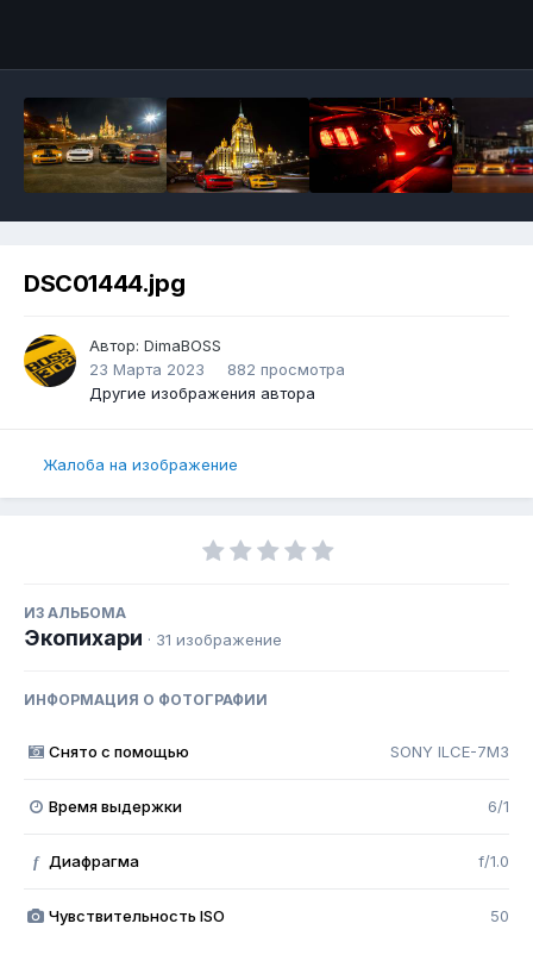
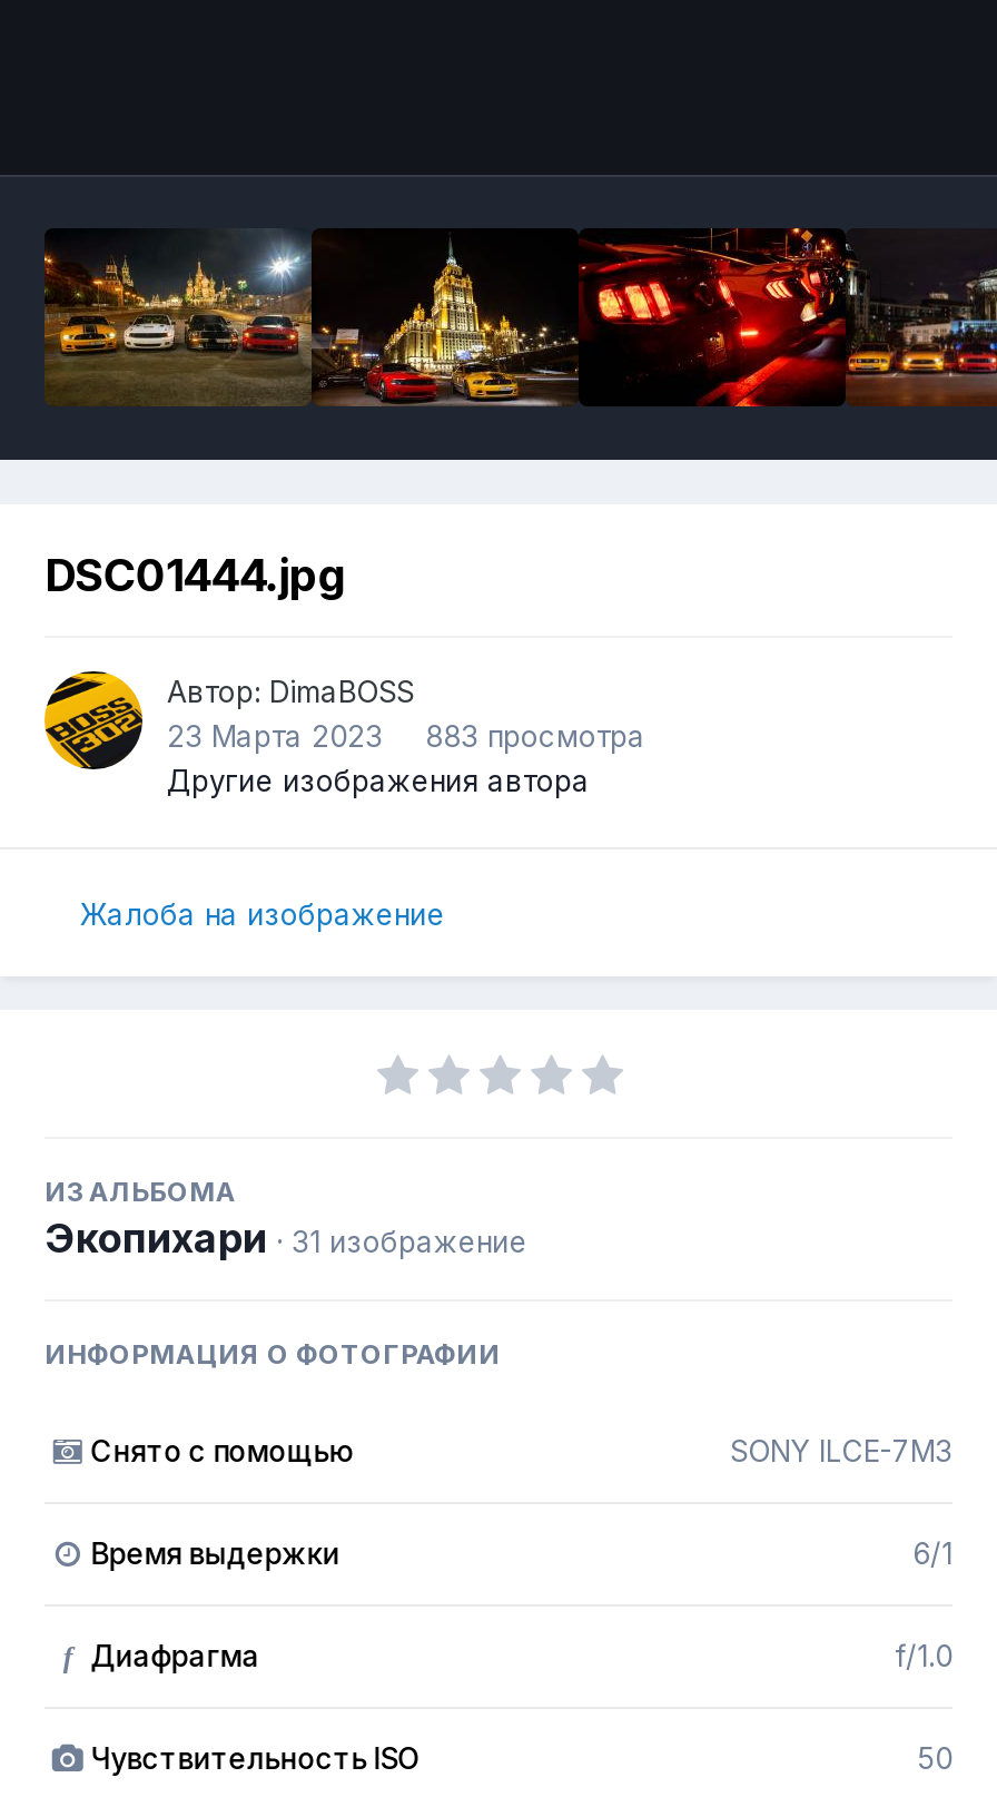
- 23 Марта 2023 882 просмотра
+ 23 Марта 2023 883 просмотра
